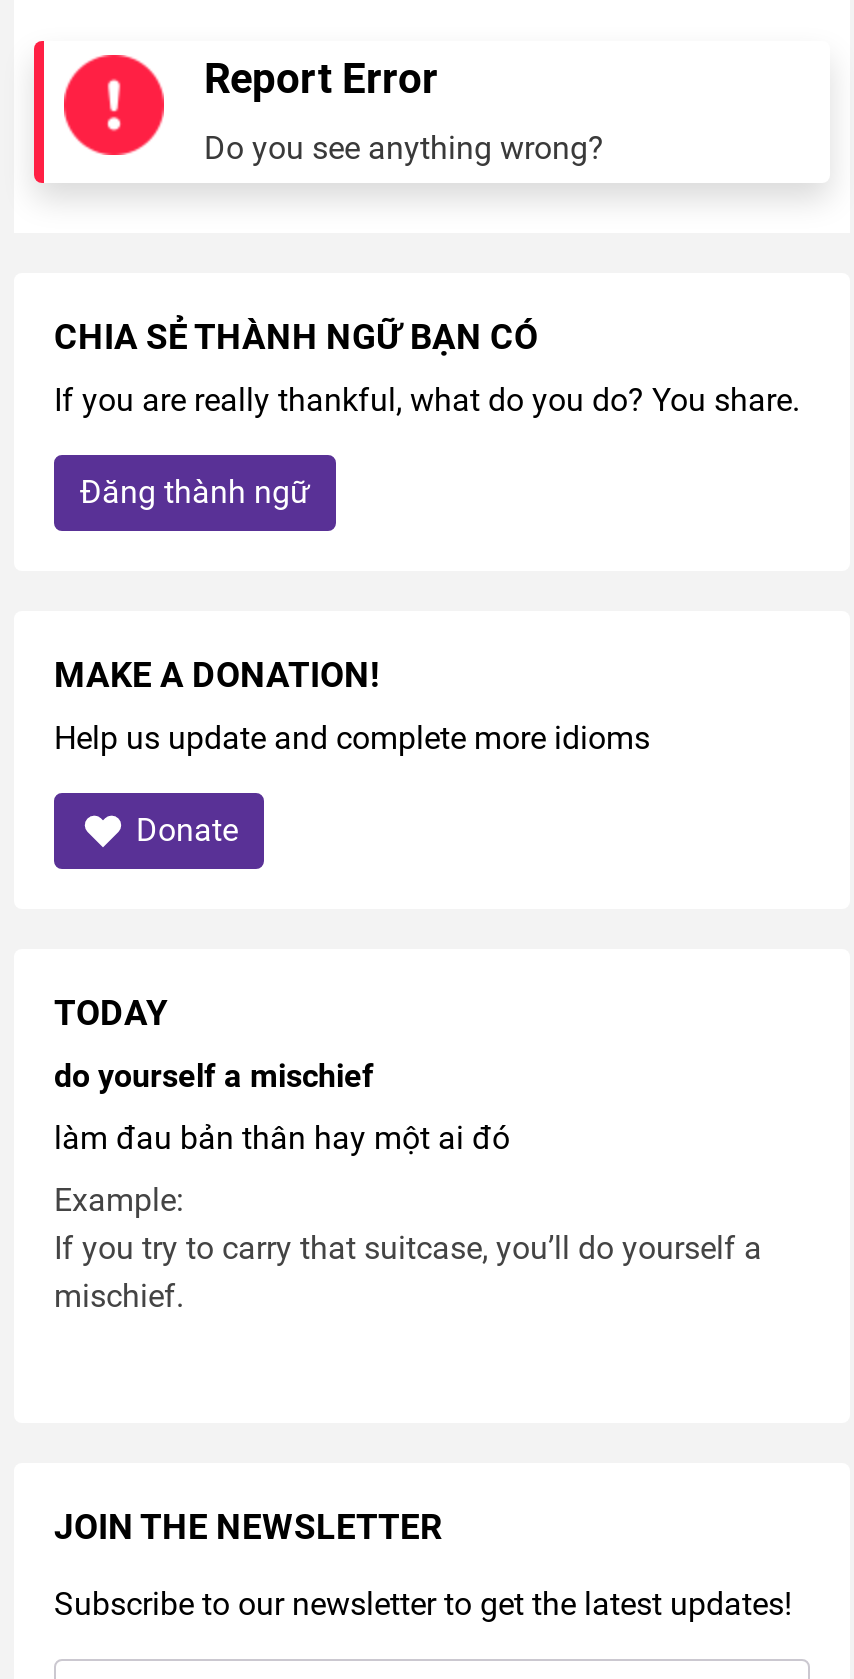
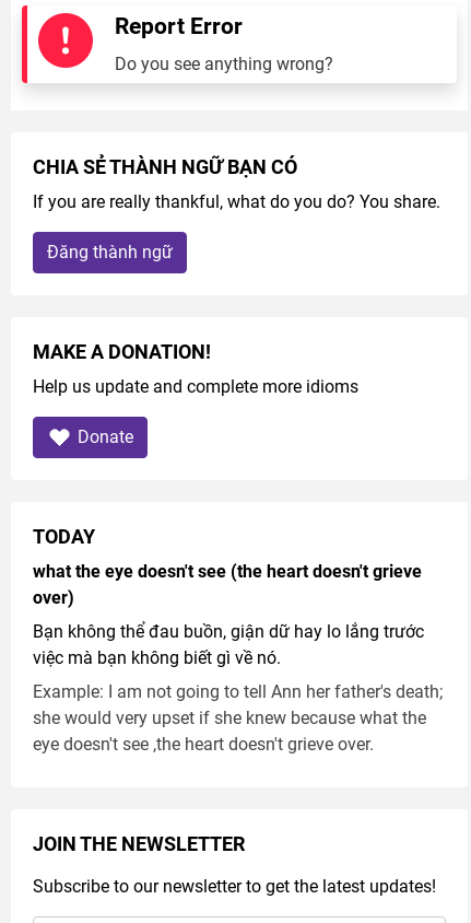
- do yourself a mischief
+ what the eye doesn't see (the heart doesn't grieve
+ over)

- làm đau bản thân hay một ai đó
+ Bạn không thể đau buồn, giận dữ hay lo lắng trước
+ việc mà bạn không biết gì về nó.

- Example:
- If you try to carry that suitcase, you’ll do yourself a
- mischief.
+ Example: I am not going to tell Ann her father's death;
+ she would very upset if she knew because what the
+ eye doesn't see ,the heart doesn't grieve over.
